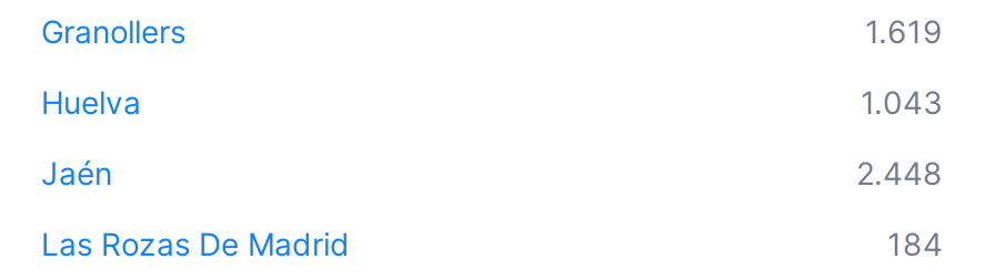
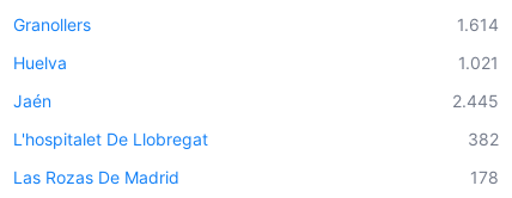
- 1.619
+ 1.614

- 1.043
+ 1.021

- 2.448
+ 2.445
+ L'hospitalet De Llobregat
+ 382

- 184
+ 178
